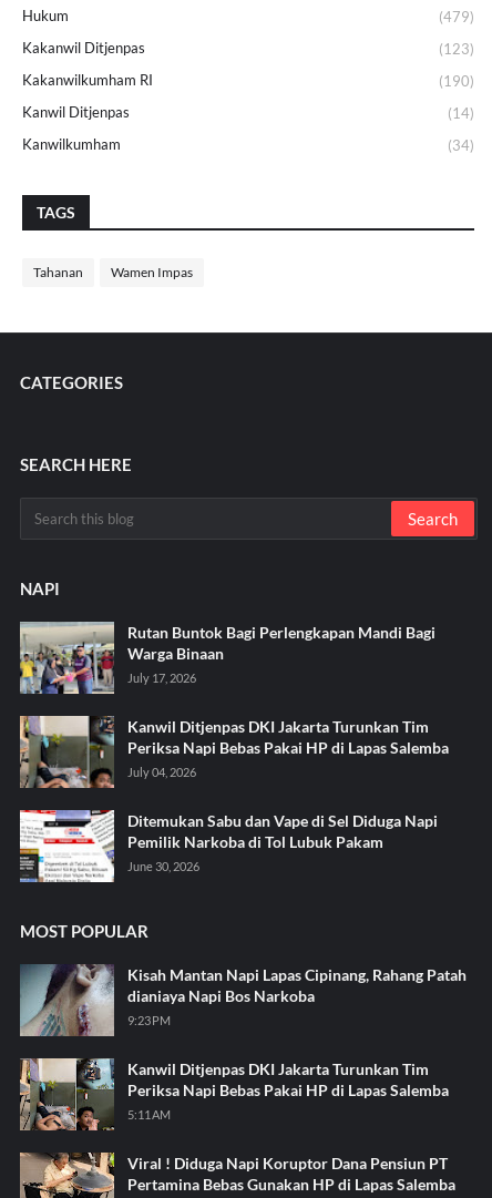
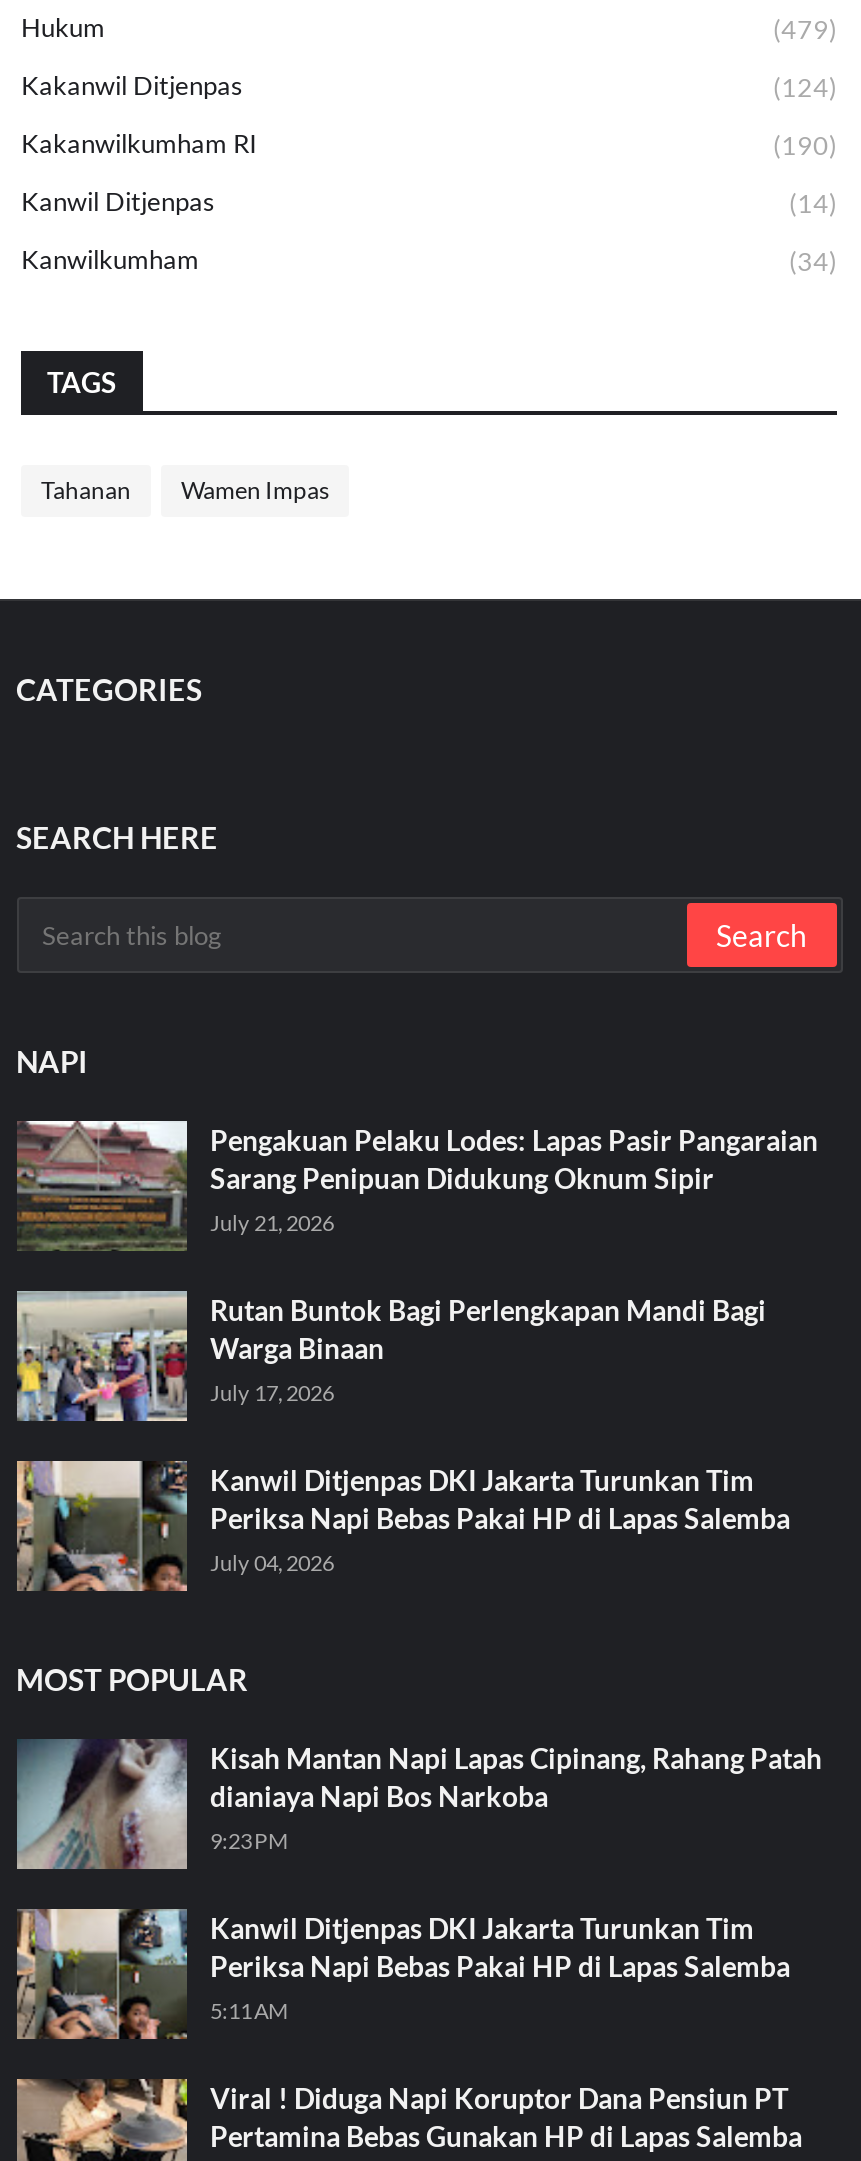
- (123)
+ (124)

+ [image]
+ Pengakuan Pelaku Lodes: Lapas Pasir Pangaraian
+ Sarang Penipuan Didukung Oknum Sipir
+ July 21, 2026

moved down: [image] | Rutan Buntok Bagi Perlengkapan Mandi Bagi | Warga Binaan | July 17, 2026 | Kanwil Ditjenpas DKI Jakarta Turunkan Tim | Periksa Napi Bebas Pakai HP di Lapas Salemba | July 04, 2026

- [image]
- Ditemukan Sabu dan Vape di Sel Diduga Napi
- Pemilik Narkoba di Tol Lubuk Pakam
- June 30, 2026
